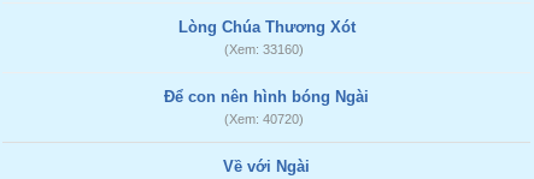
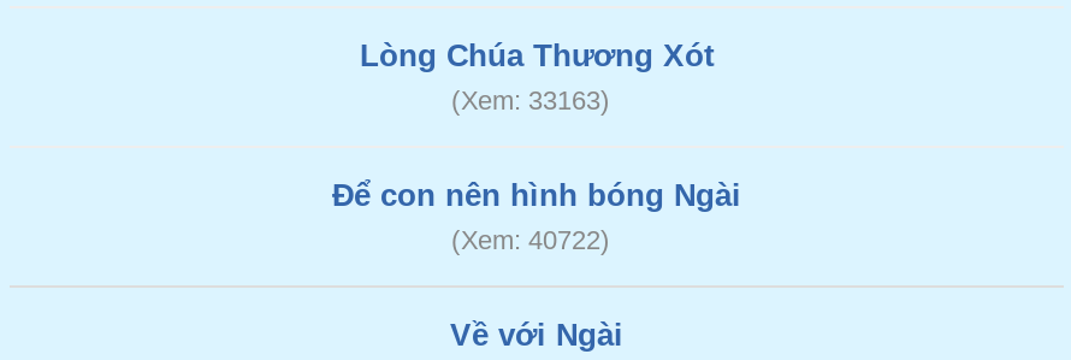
- (Xem: 33160)
+ (Xem: 33163)

- (Xem: 40720)
+ (Xem: 40722)
